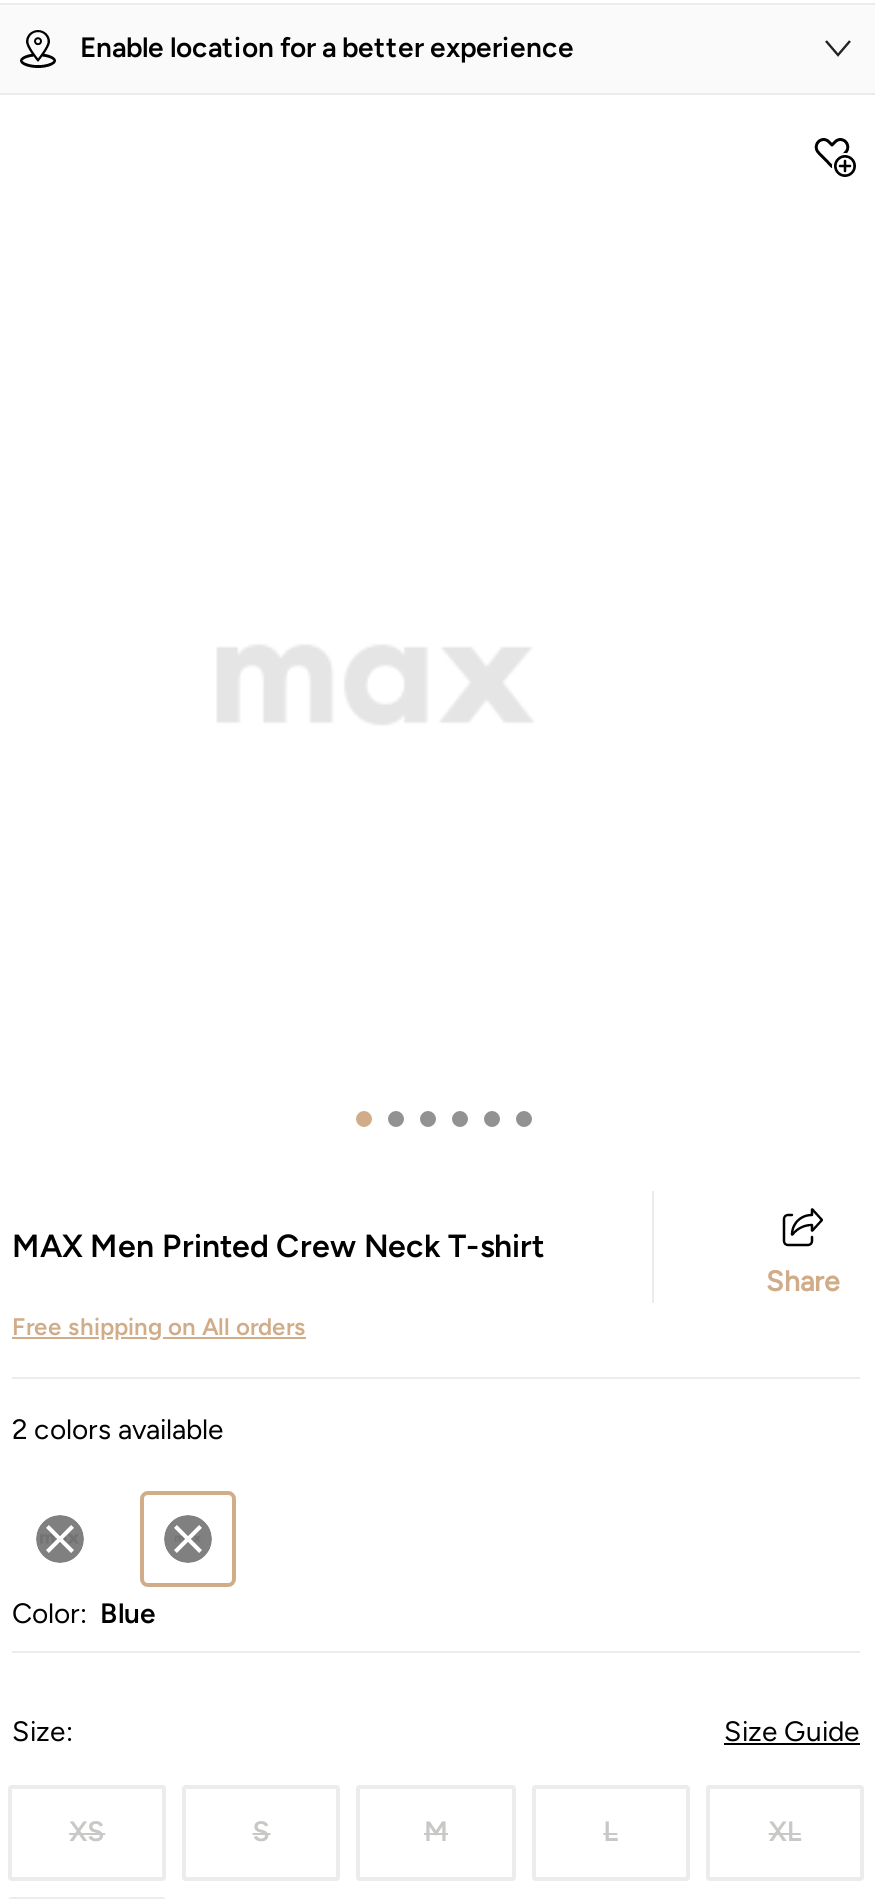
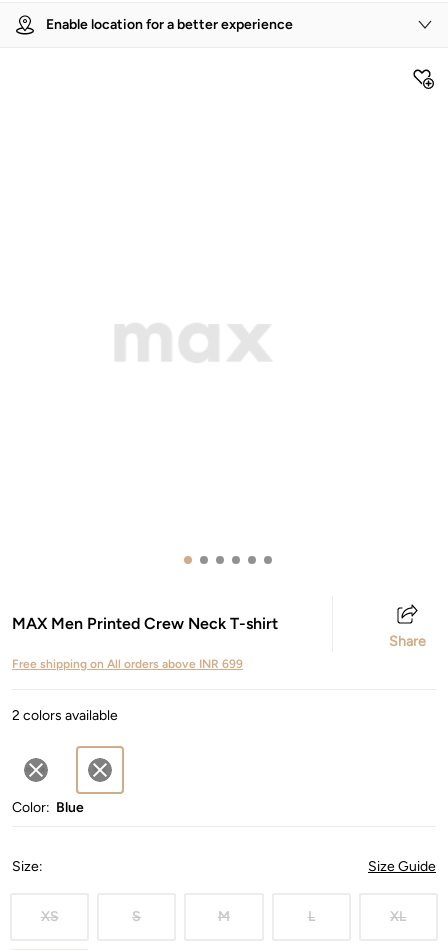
- Free shipping on All orders
+ Free shipping on All orders above INR 699
